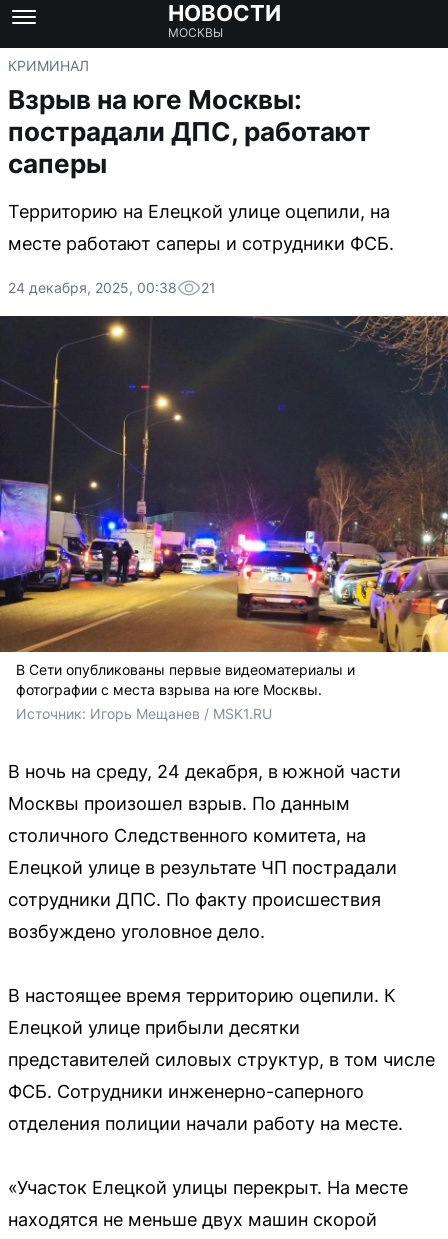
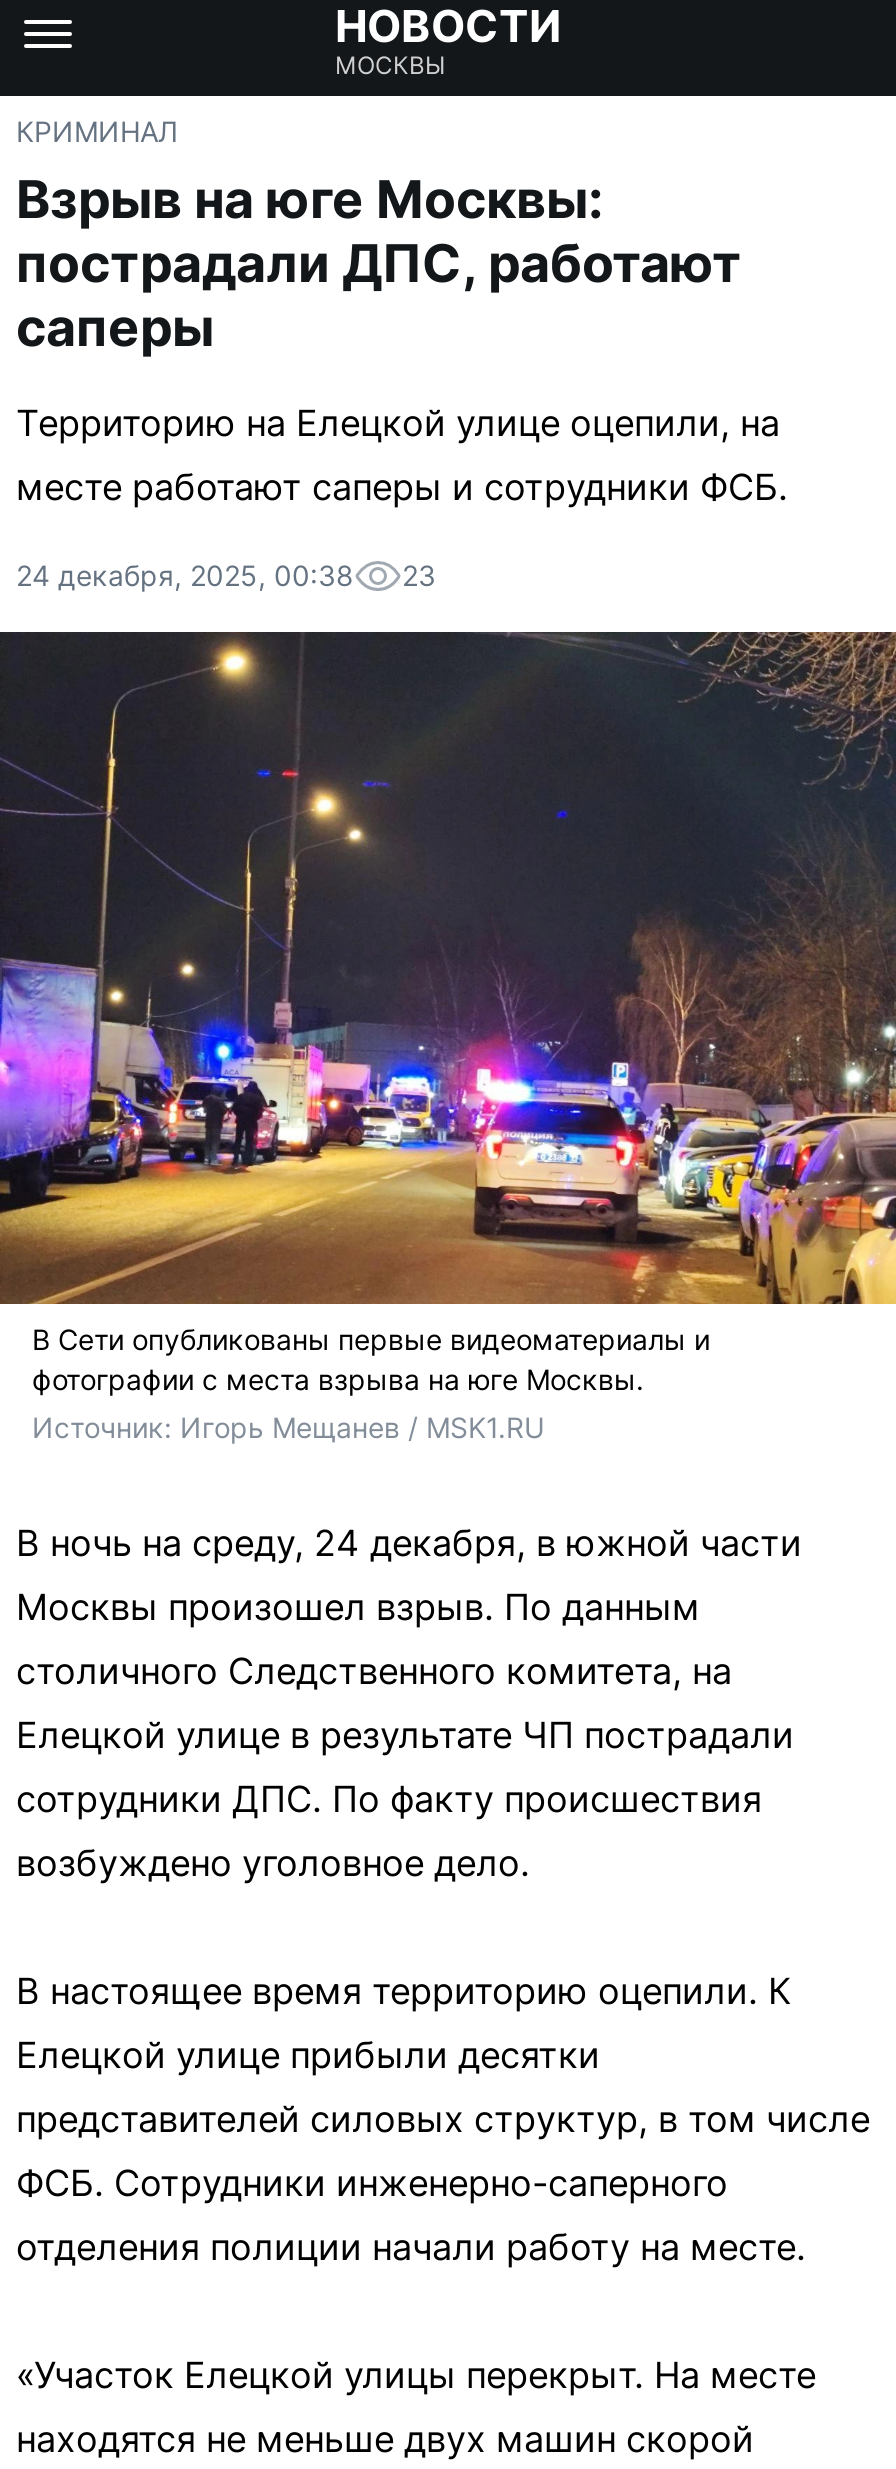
- 24 декабря, 2025, 00:38 21
+ 24 декабря, 2025, 00:38 23
